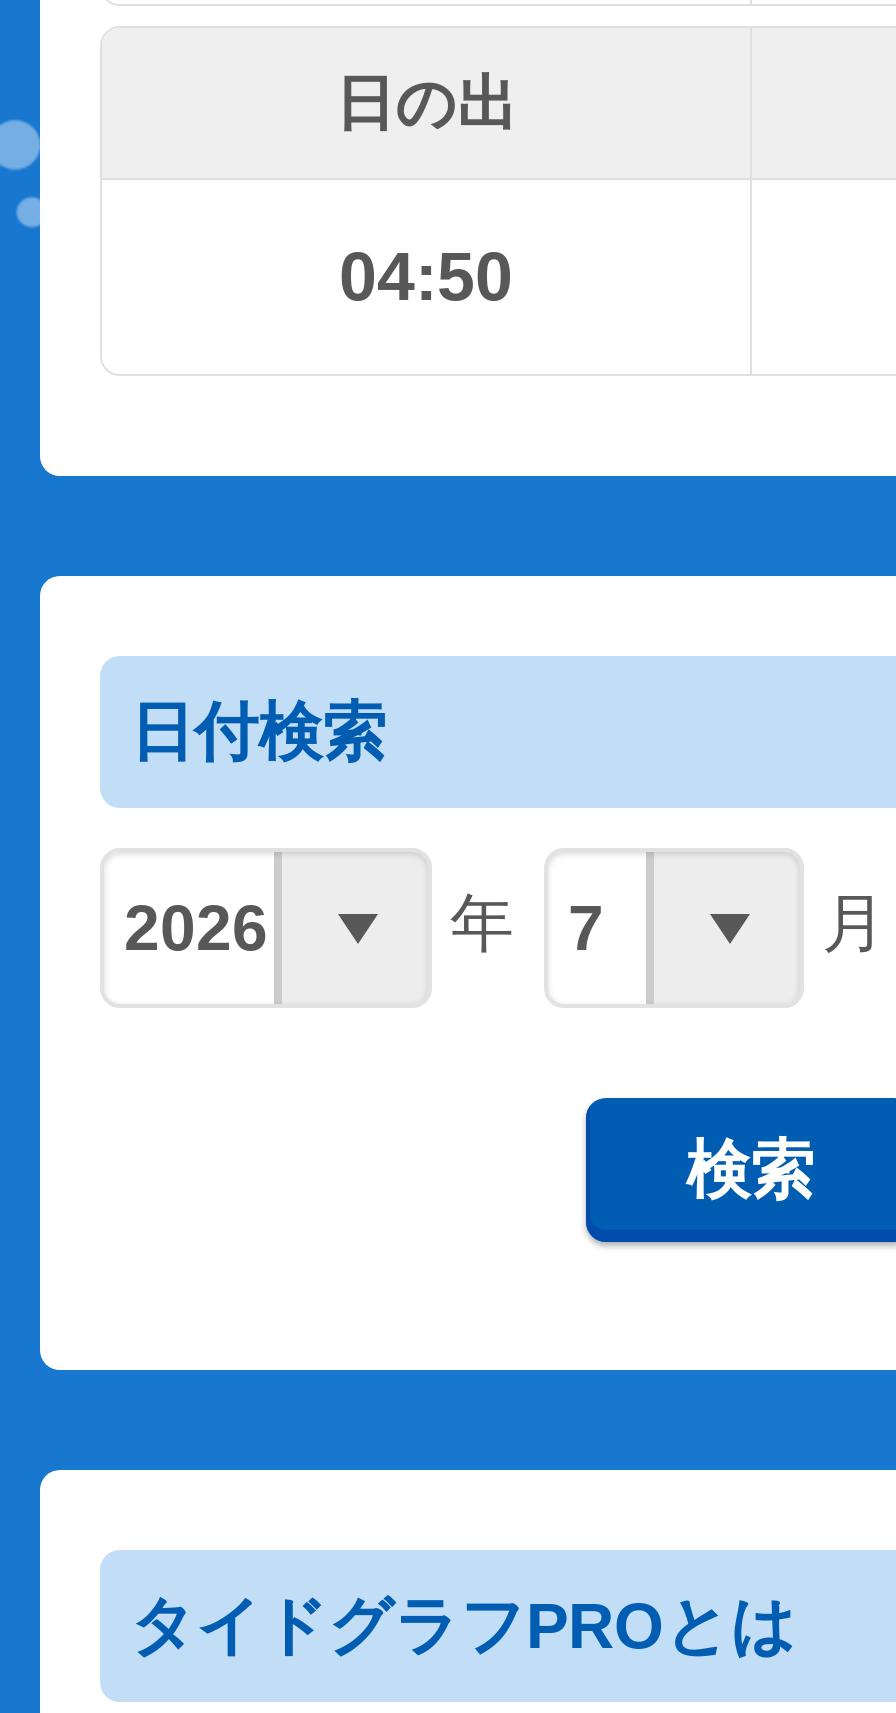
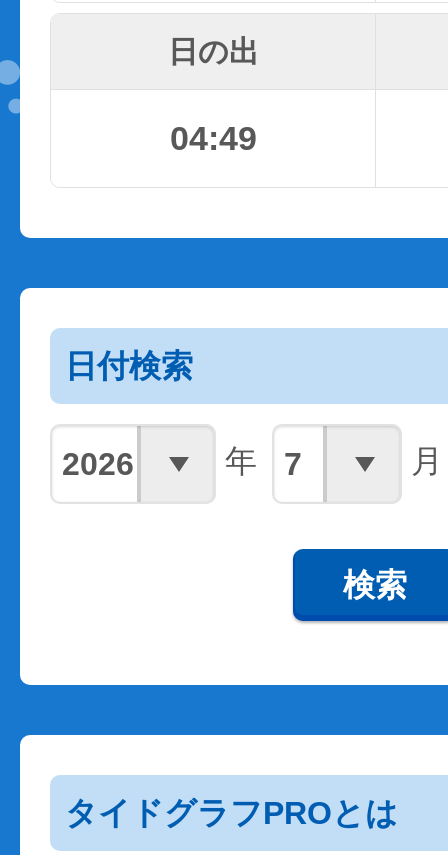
- 04:50
+ 04:49
